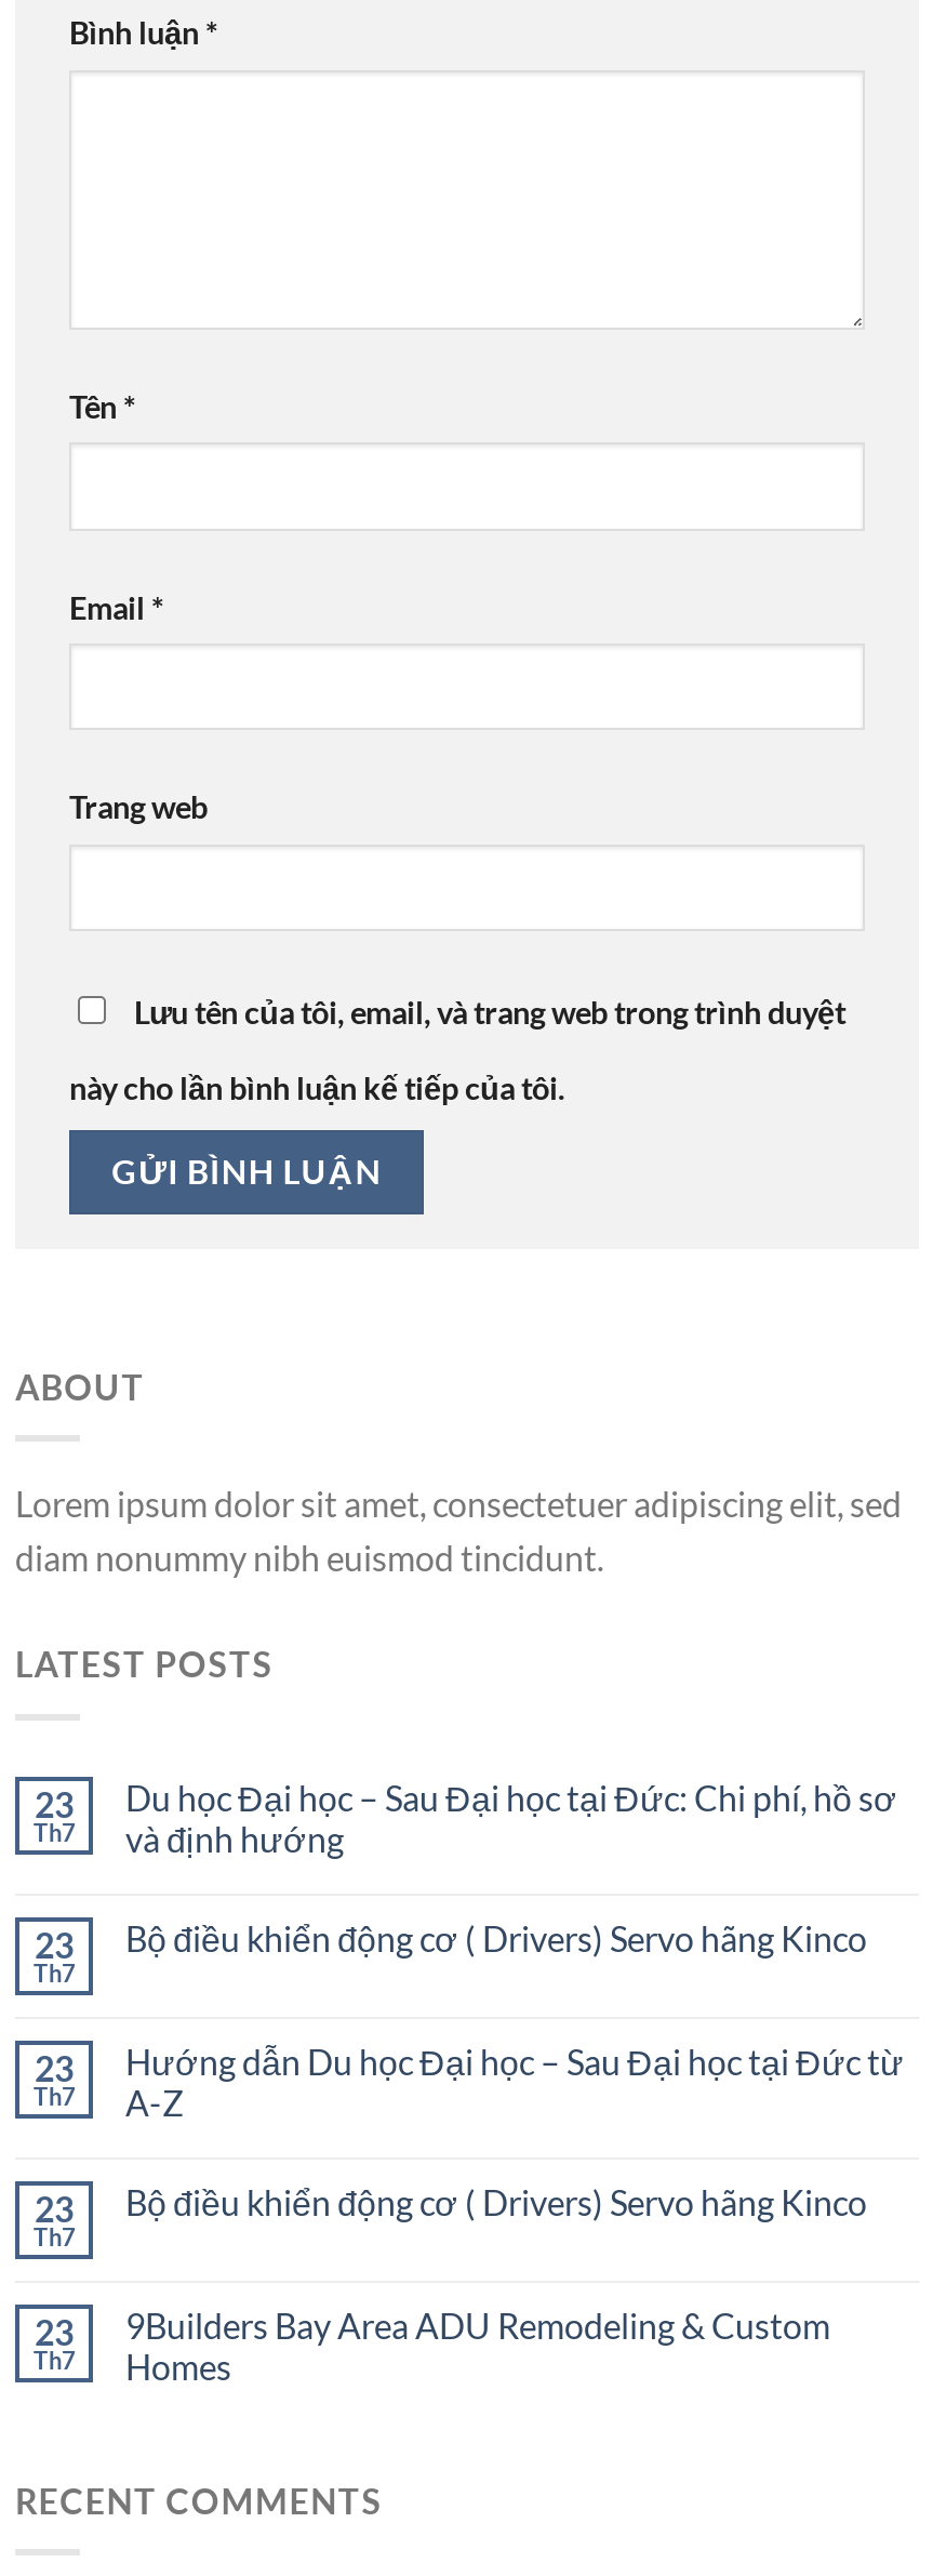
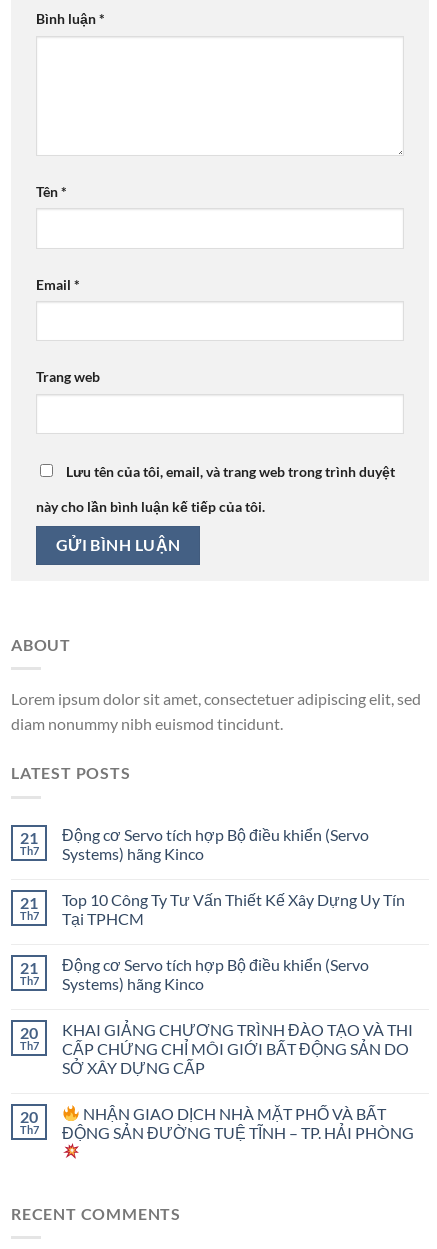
- 23
+ 21

- Du học Đại học – Sau Đại học tại Đức: Chi phí, hồ sơ
- và định hướng
+ Động cơ Servo tích hợp Bộ điều khiển (Servo
+ Systems) hãng Kinco

- 23
+ 21

- Bộ điều khiển động cơ ( Drivers) Servo hãng Kinco
+ Top 10 Công Ty Tư Vấn Thiết Kế Xây Dựng Uy Tín
+ Tại TPHCM

- 23
+ 21

- Hướng dẫn Du học Đại học – Sau Đại học tại Đức từ
- A-Z
+ Động cơ Servo tích hợp Bộ điều khiển (Servo
+ Systems) hãng Kinco

- 23
+ 20

- Bộ điều khiển động cơ ( Drivers) Servo hãng Kinco
+ KHAI GIẢNG CHƯƠNG TRÌNH ĐÀO TẠO VÀ THI
+ CẤP CHỨNG CHỈ MÔI GIỚI BẤT ĐỘNG SẢN DO
+ SỞ XÂY DỰNG CẤP

- 23
+ 20

- 9Builders Bay Area ADU Remodeling & Custom
- Homes
+ NHẬN GIAO DỊCH NHÀ MẶT PHỐ VÀ BẤT
+ ĐỘNG SẢN ĐƯỜNG TUỆ TĨNH – TP. HẢI PHÒNG
